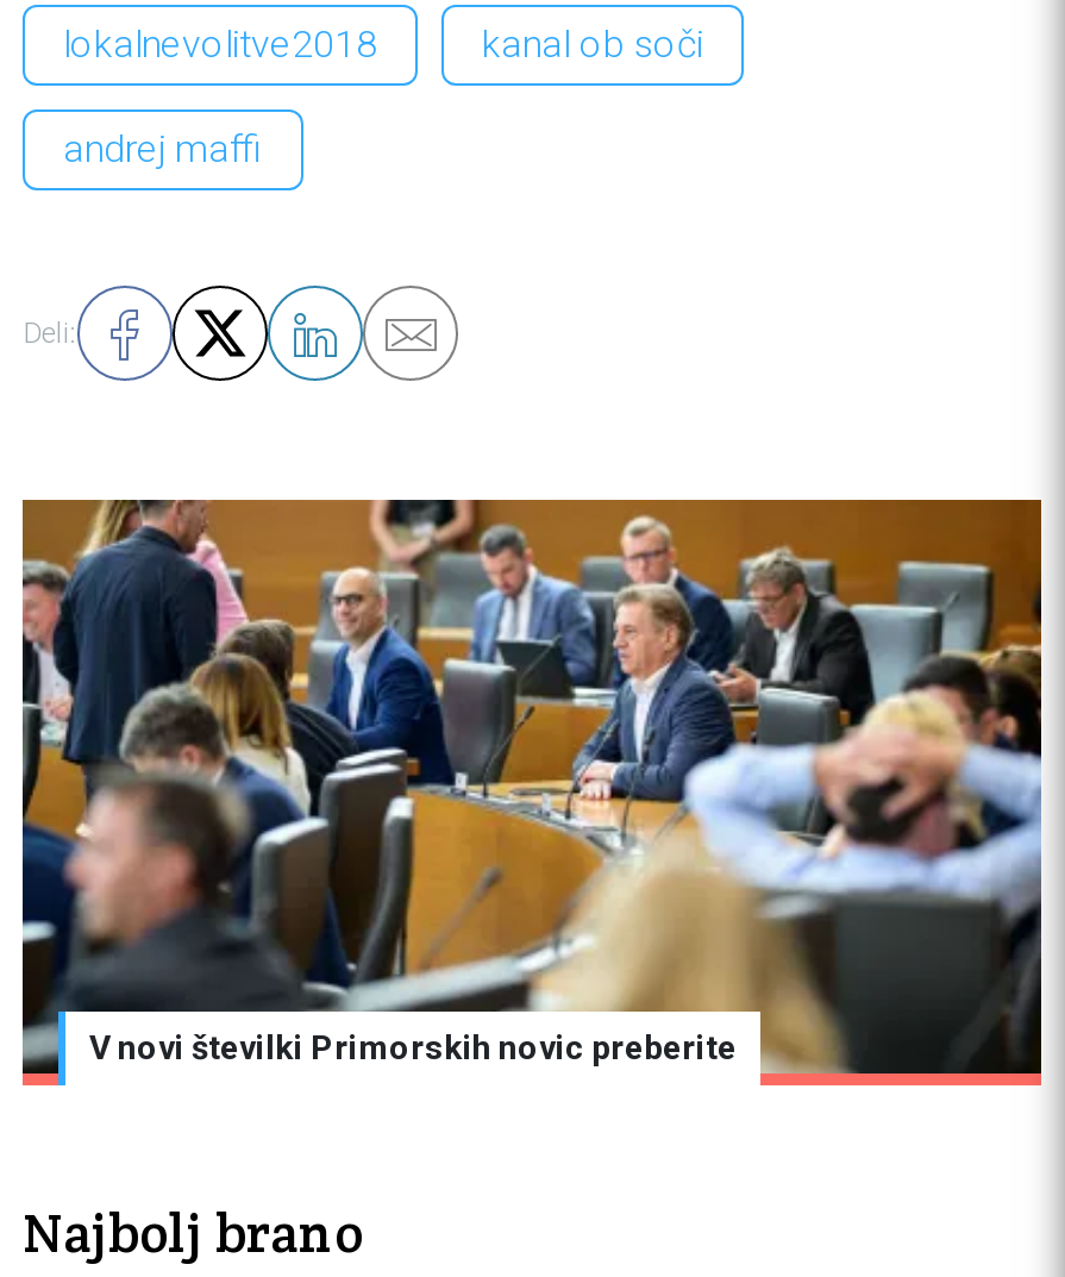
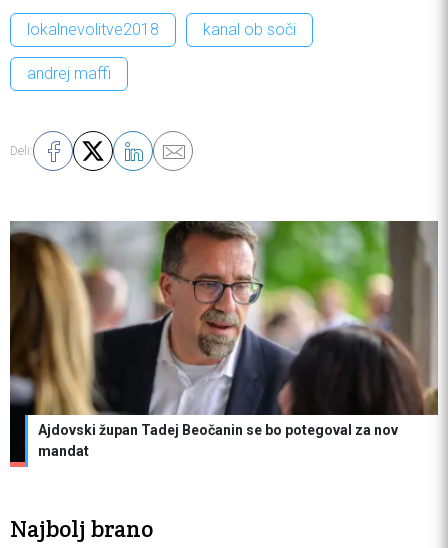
- [image]
- V novi številki Primorskih novic preberite
+ [image]
+ Ajdovski župan Tadej Beočanin se bo potegoval za nov
+ mandat
